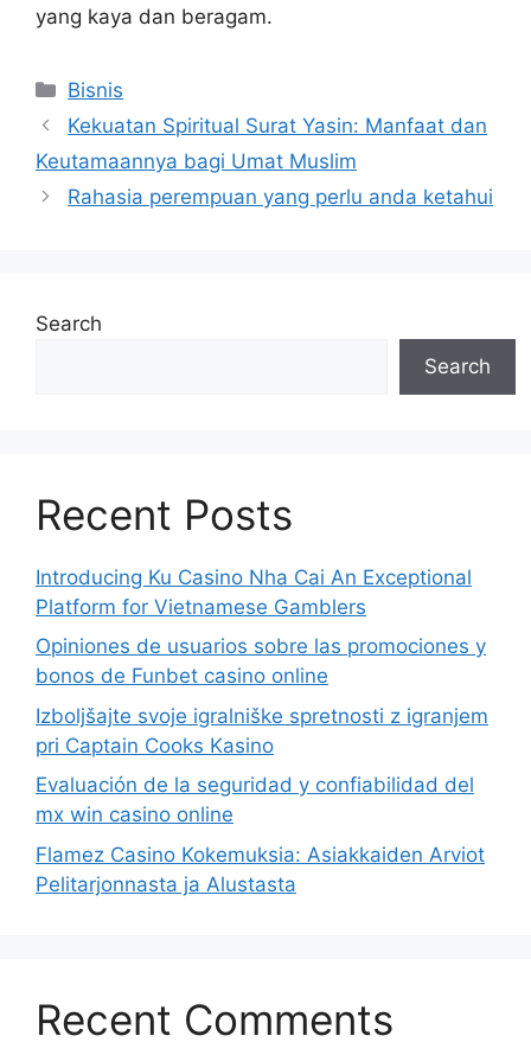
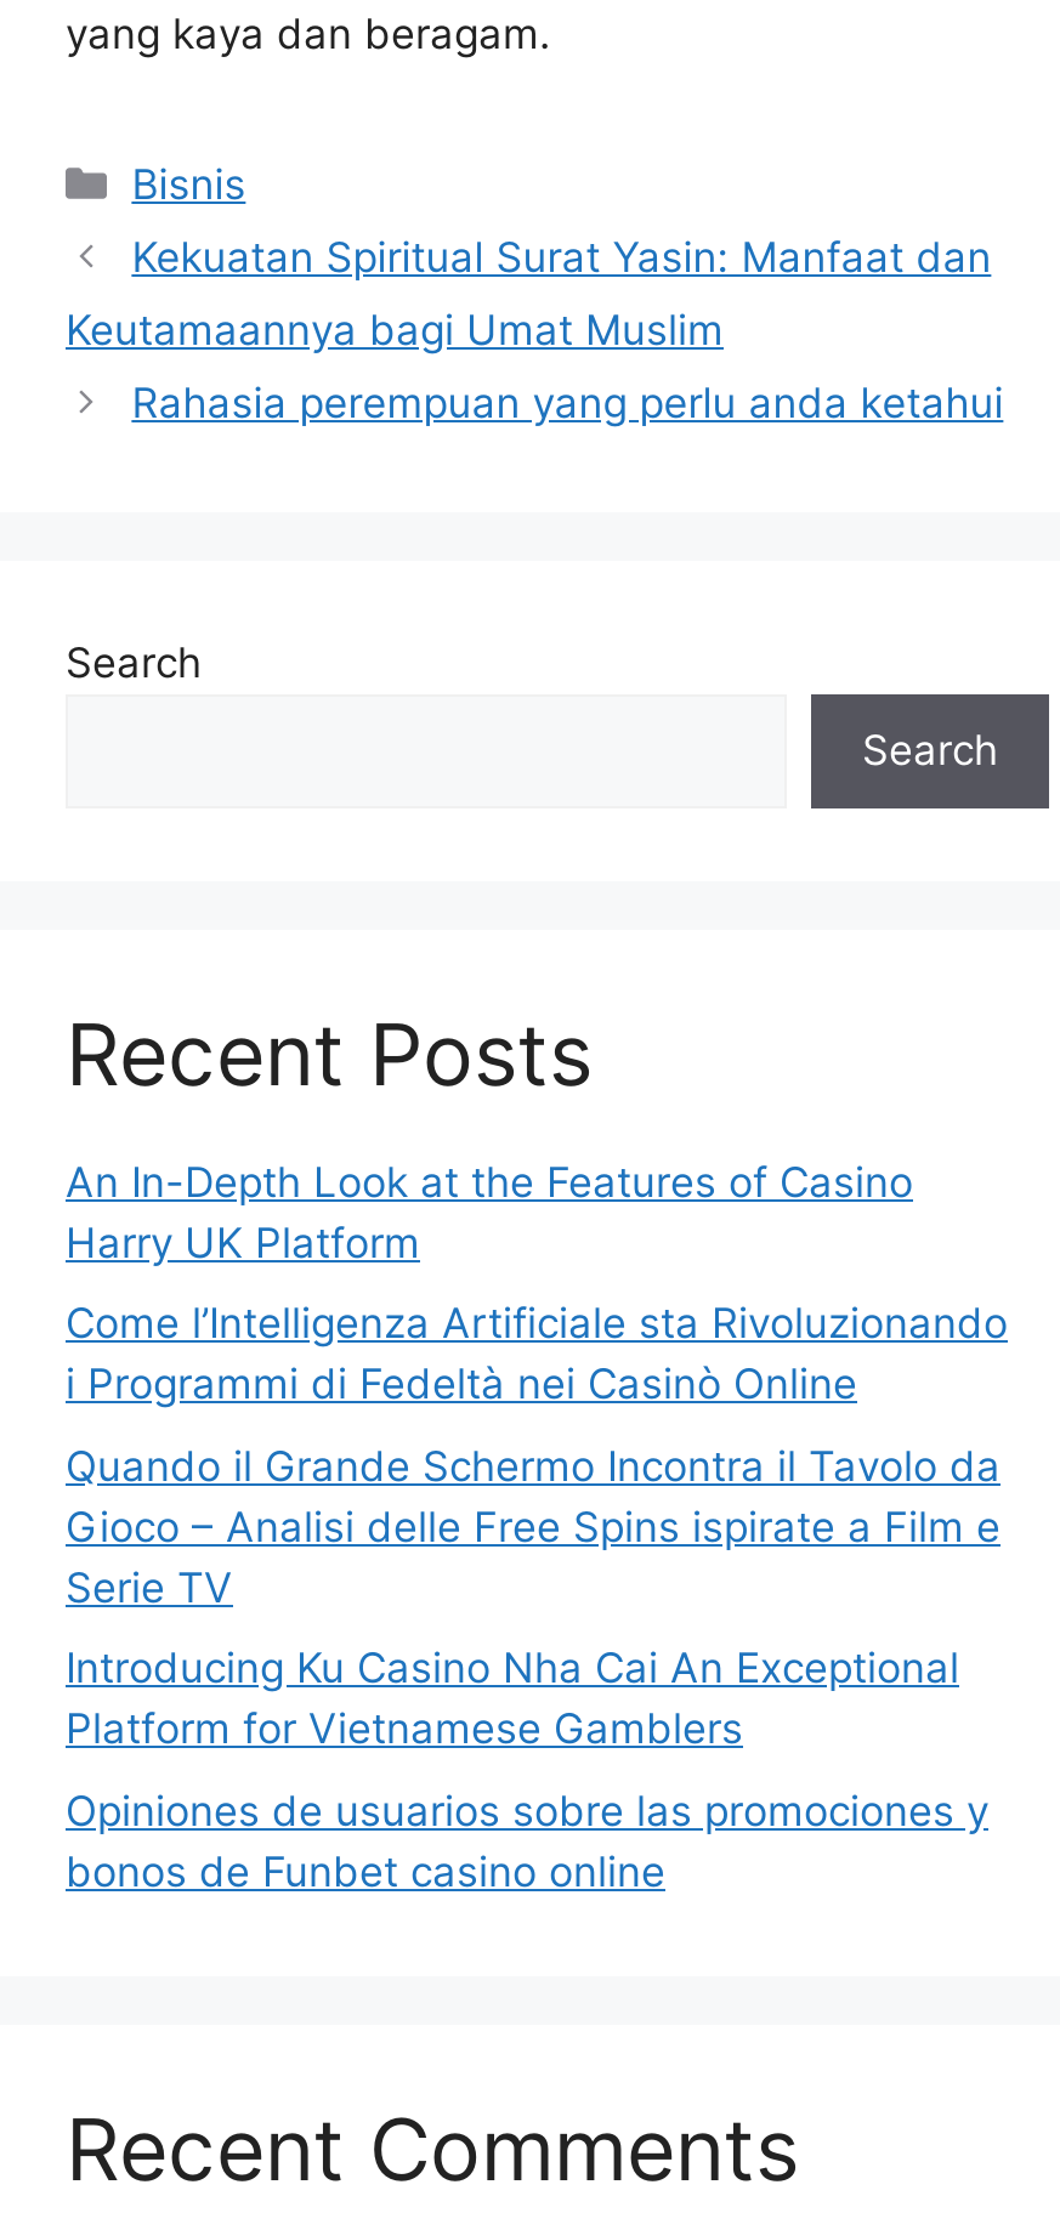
+ An In-Depth Look at the Features of Casino
+ Harry UK Platform
+ Come l’Intelligenza Artificiale sta Rivoluzionando
+ i Programmi di Fedeltà nei Casinò Online
+ Quando il Grande Schermo Incontra il Tavolo da
+ Gioco – Analisi delle Free Spins ispirate a Film e
+ Serie TV

moved down: Introducing Ku Casino Nha Cai An Exceptional | Platform for Vietnamese Gamblers | Opiniones de usuarios sobre las promociones y | bonos de Funbet casino online

- Izboljšajte svoje igralniške spretnosti z igranjem
- pri Captain Cooks Kasino
- Evaluación de la seguridad y confiabilidad del
- mx win casino online
- Flamez Casino Kokemuksia: Asiakkaiden Arviot
- Pelitarjonnasta ja Alustasta
